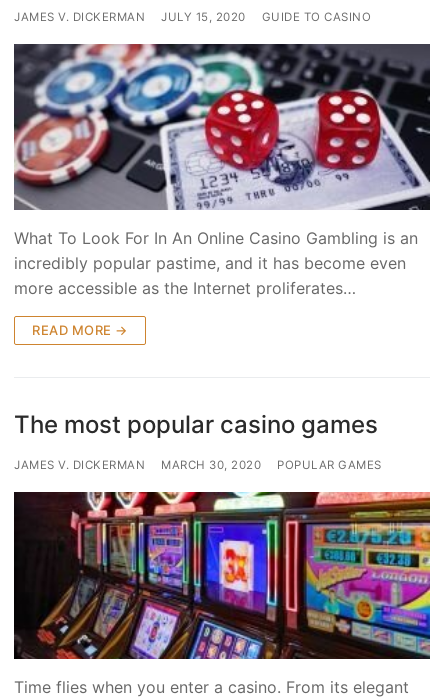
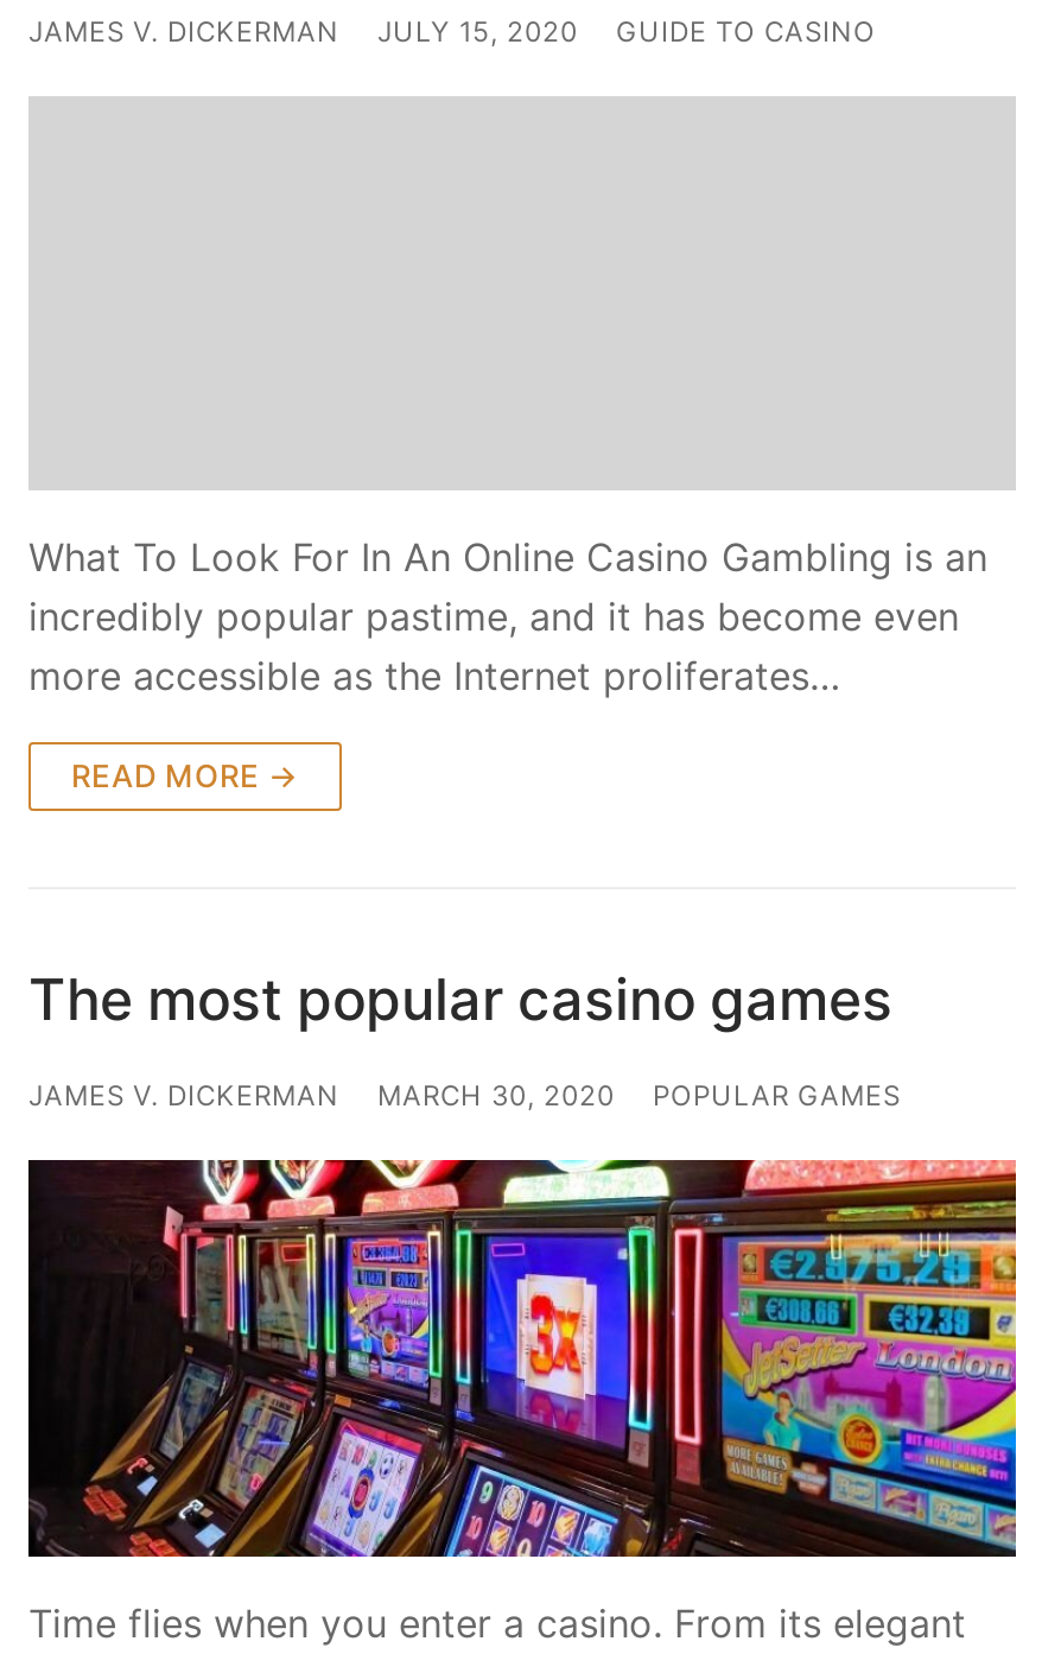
- [image]
